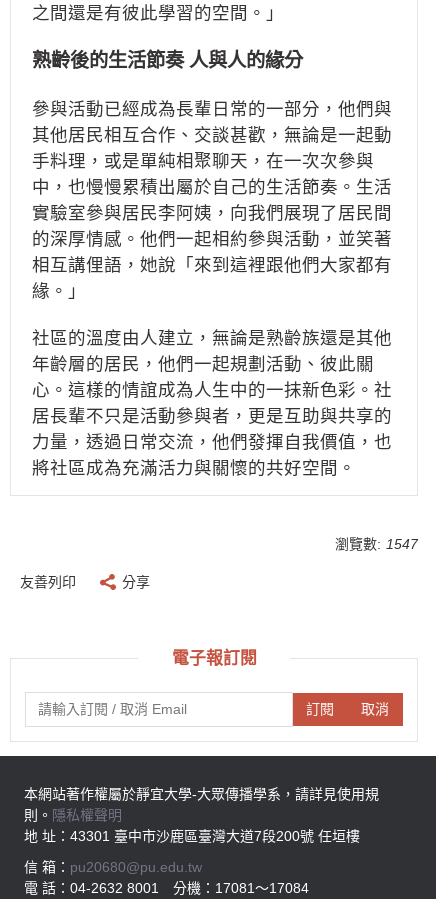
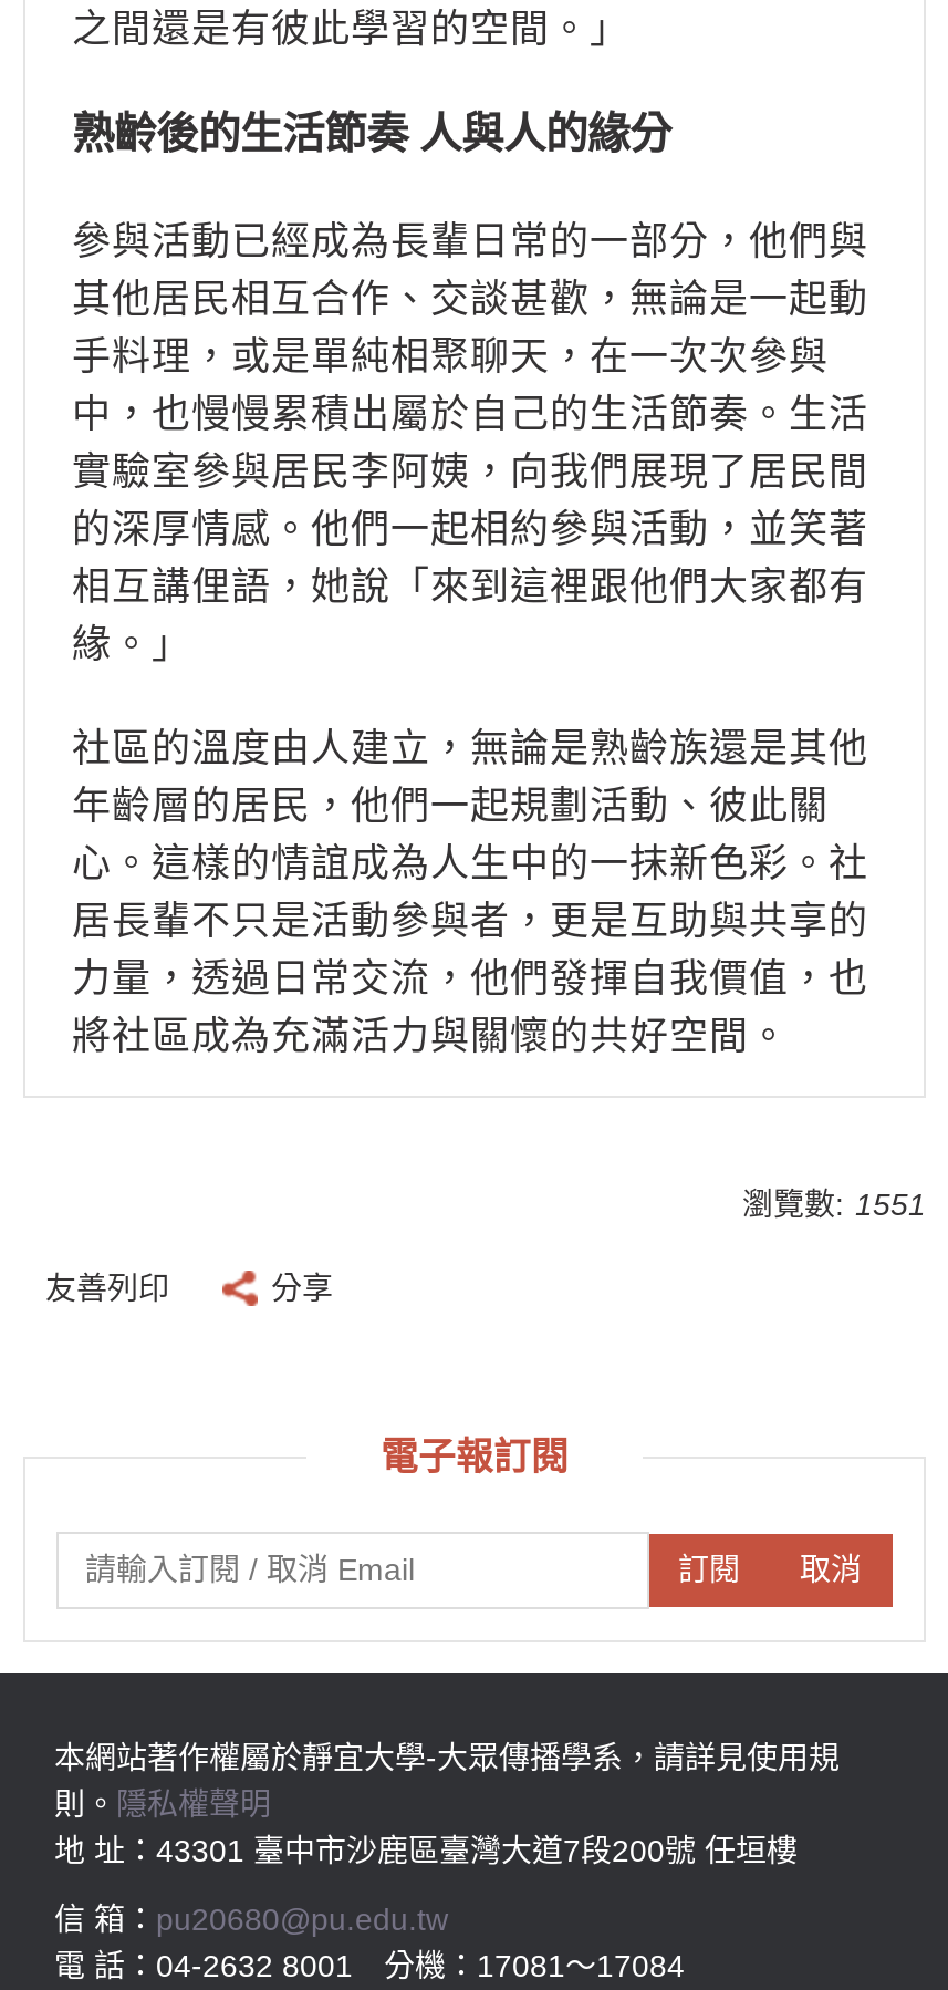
- 瀏覽數: 1547
+ 瀏覽數: 1551
